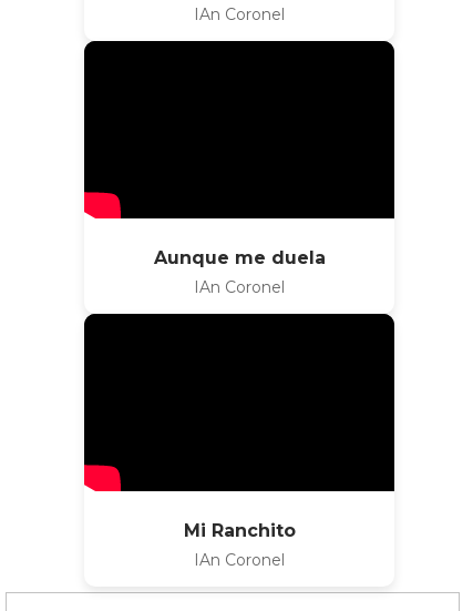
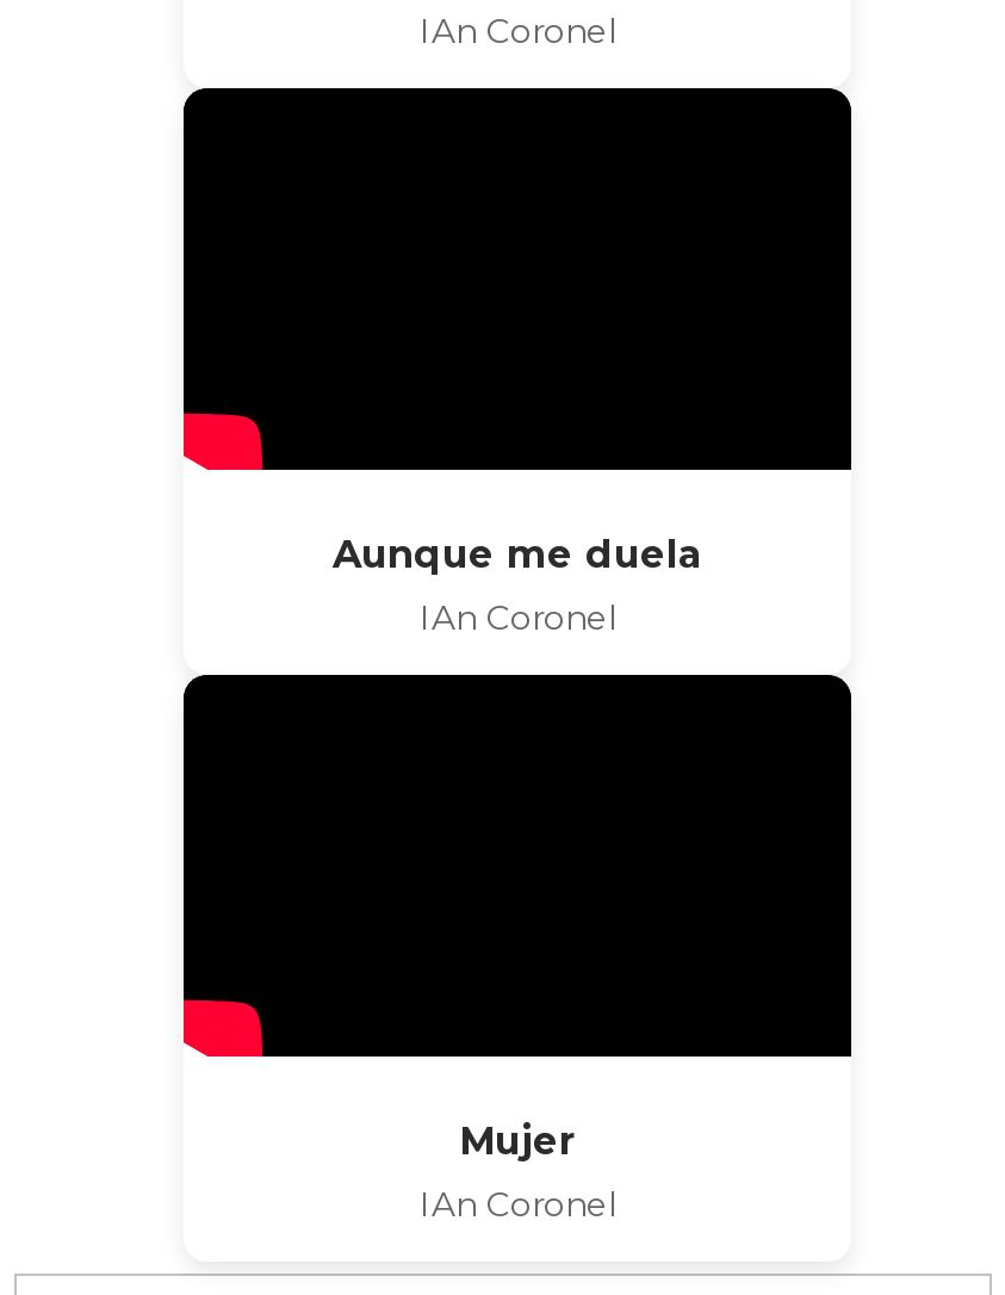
- Mi Ranchito
+ Mujer
